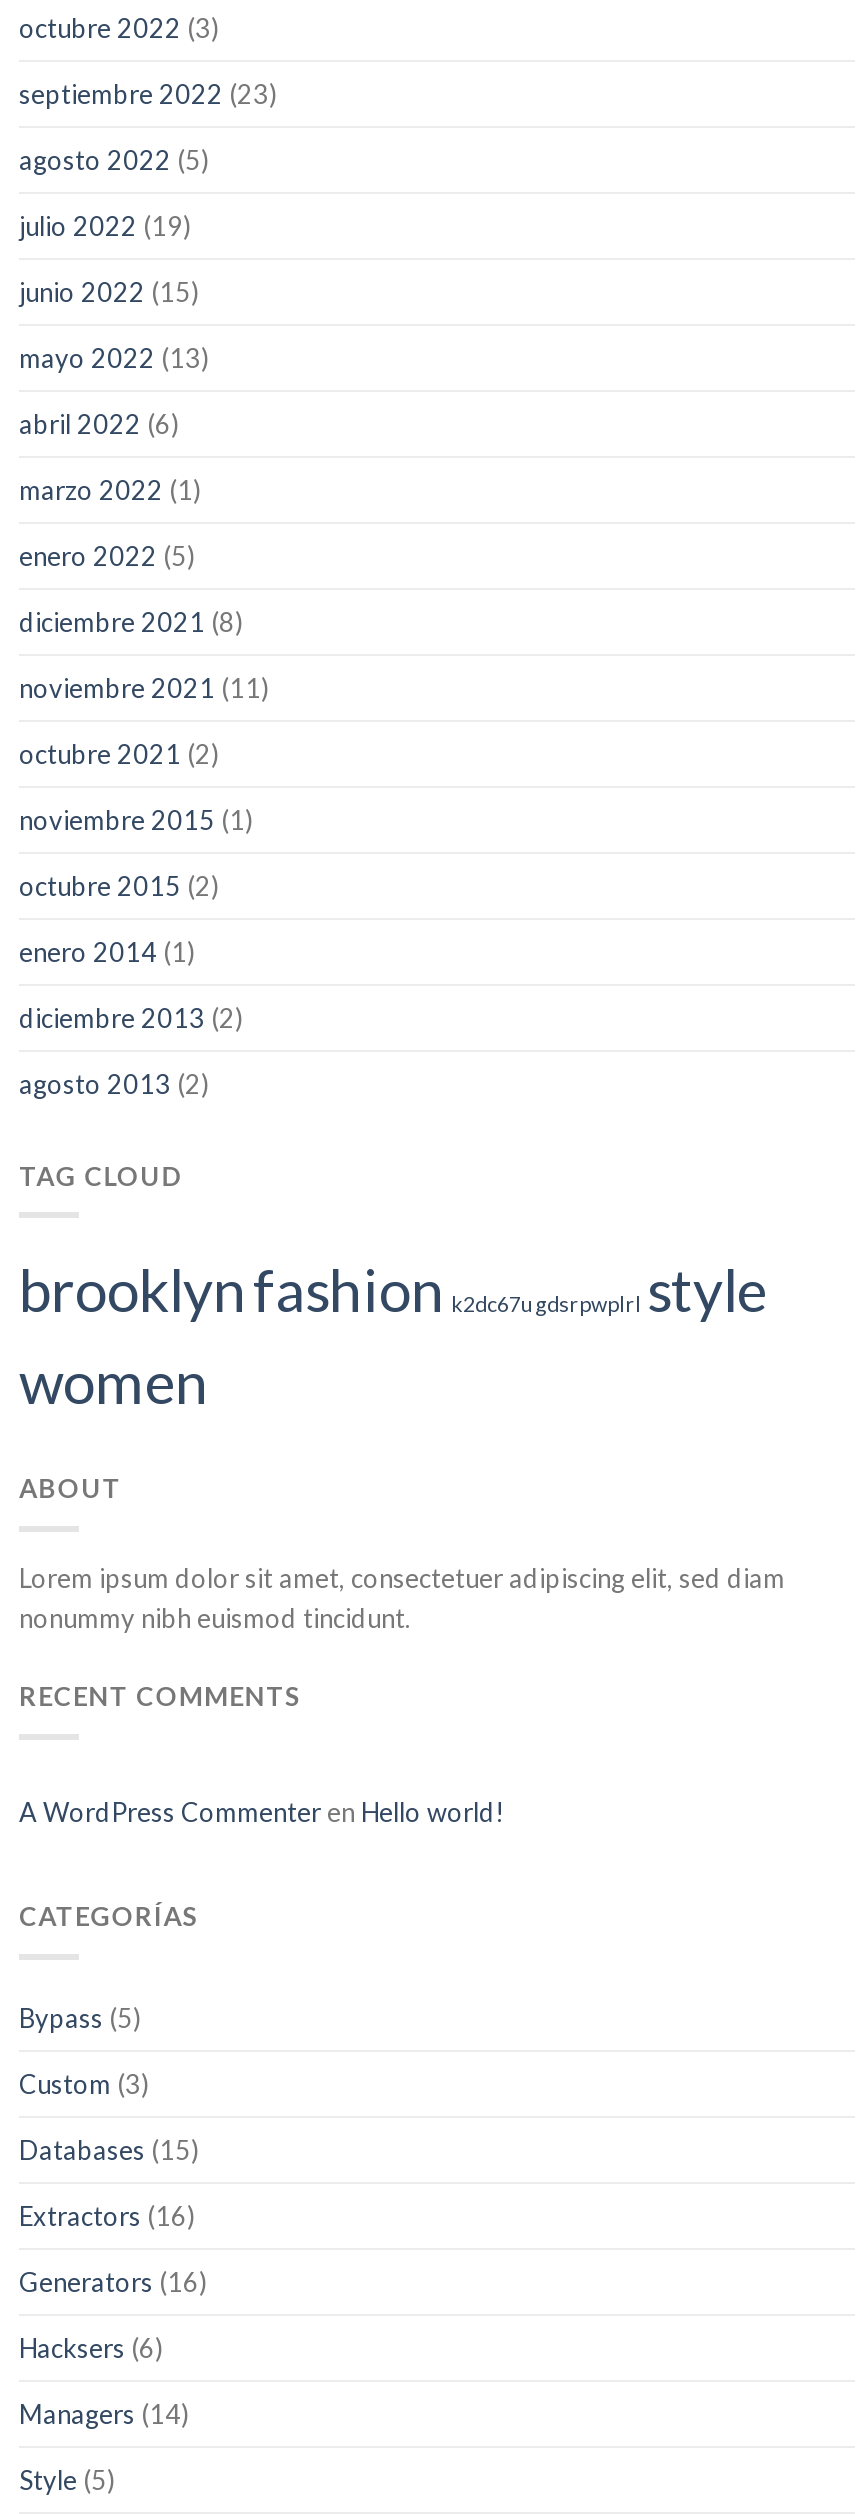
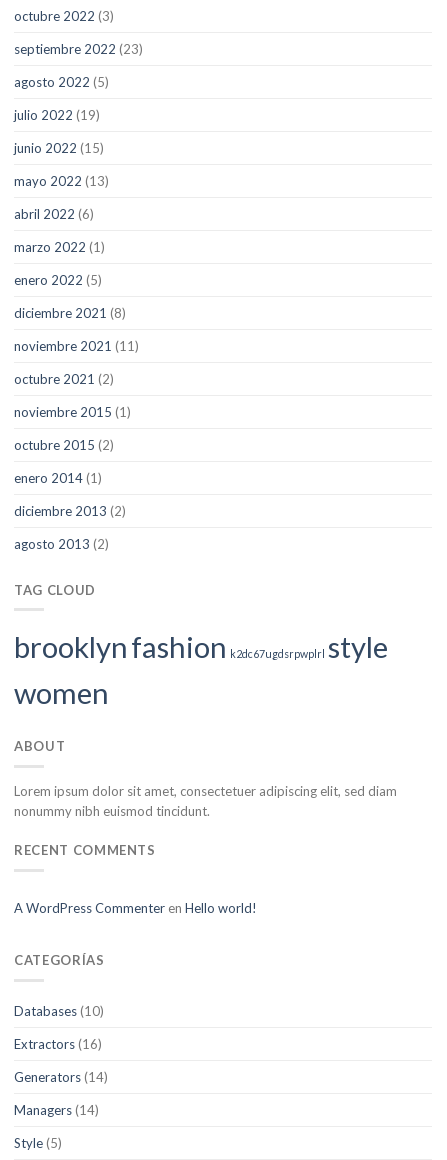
- Bypass (5)
- Custom (3)
- Databases (15)
+ Databases (10)

- Generators (16)
- Hacksers (6)
+ Generators (14)
